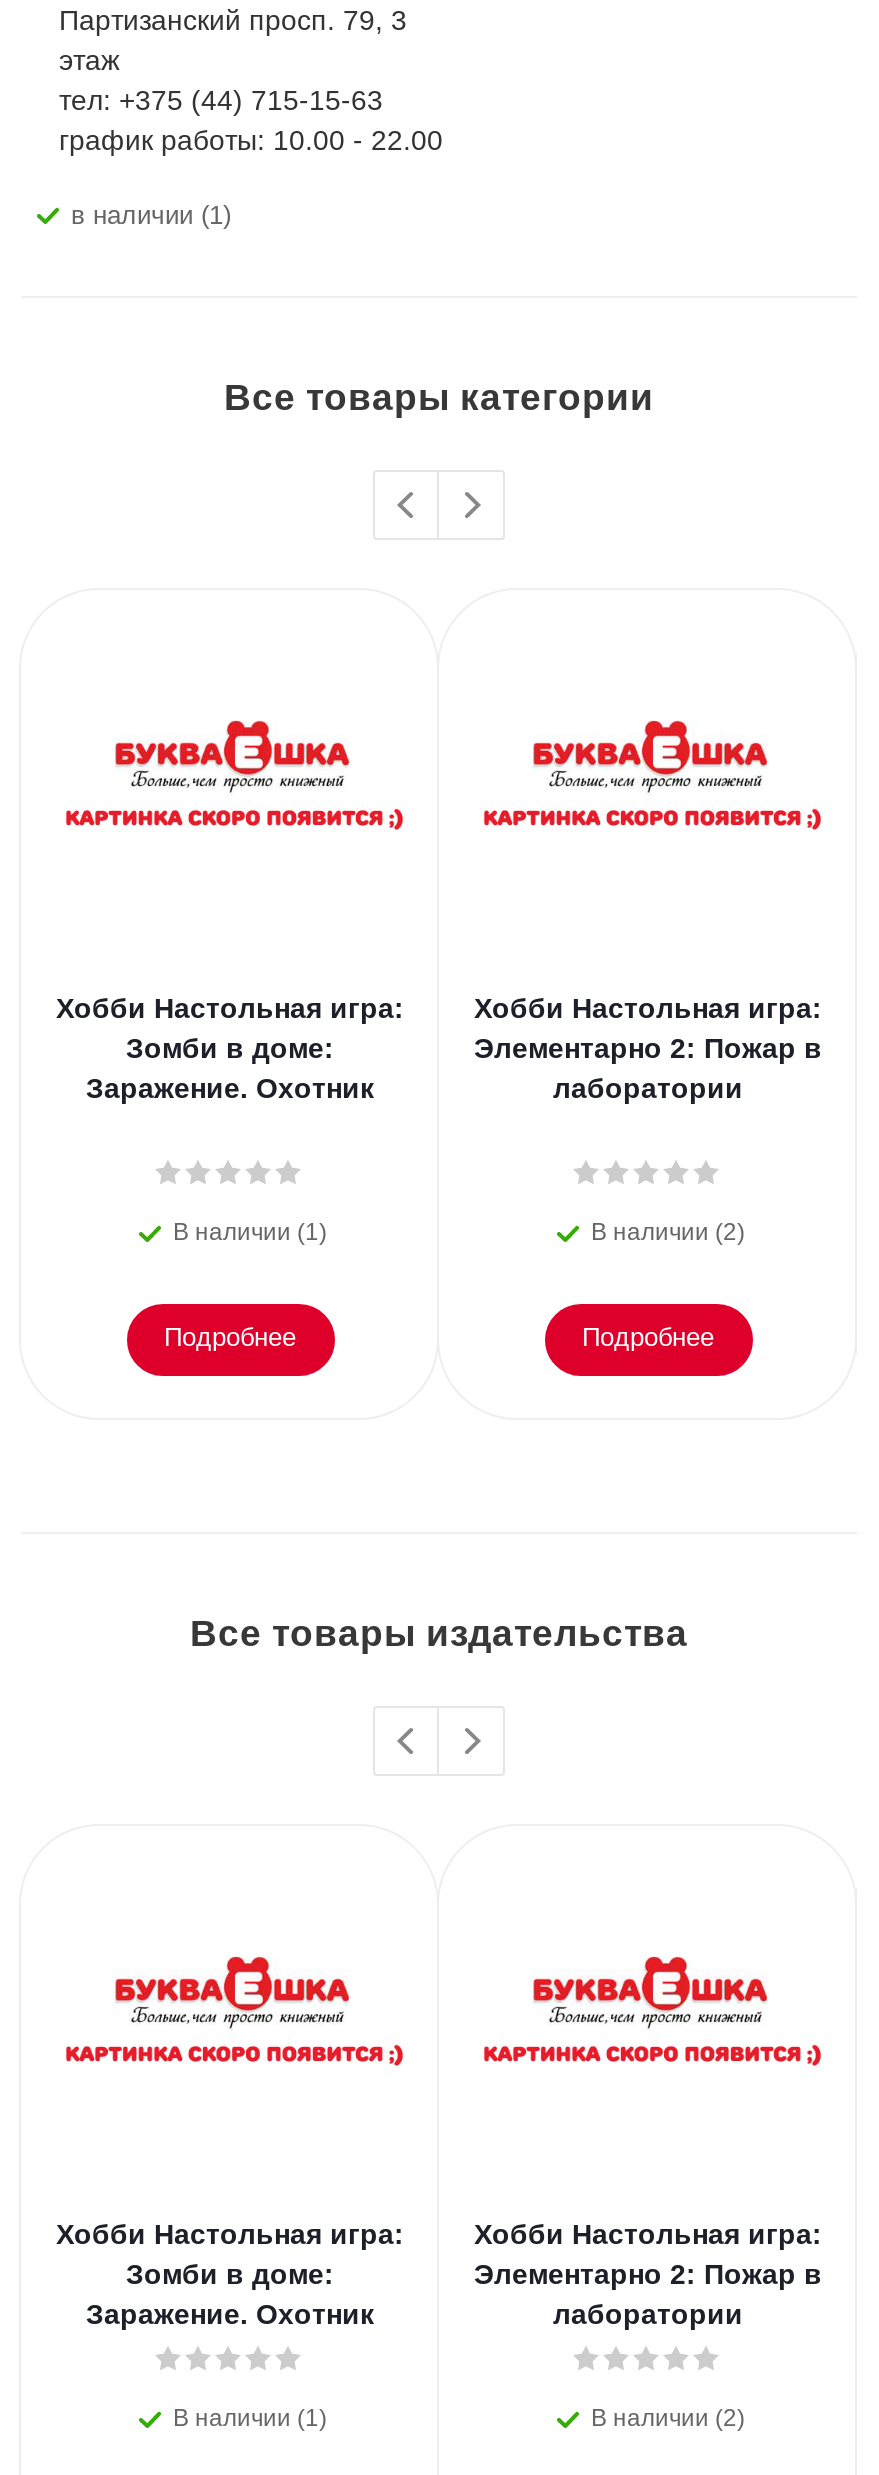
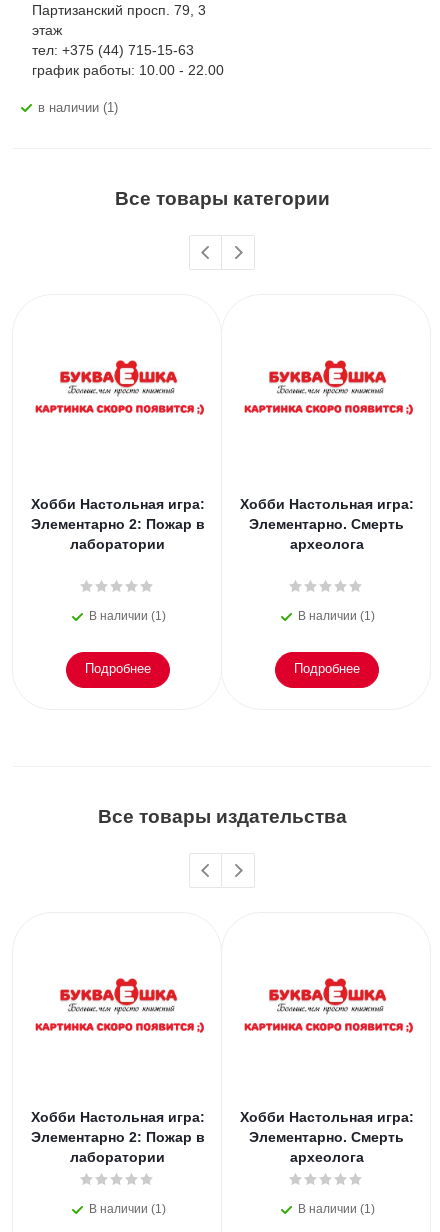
- Зомби в доме:
- Заражение. Охотник
+ Элементарно 2: Пожар в
+ лаборатории

- Элементарно 2: Пожар в
- лаборатории
+ Элементарно. Смерть
+ археолога

- В наличии (2)
+ В наличии (1)

- Зомби в доме:
- Заражение. Охотник
+ Элементарно 2: Пожар в
+ лаборатории

- Элементарно 2: Пожар в
- лаборатории
+ Элементарно. Смерть
+ археолога

- В наличии (2)
+ В наличии (1)
